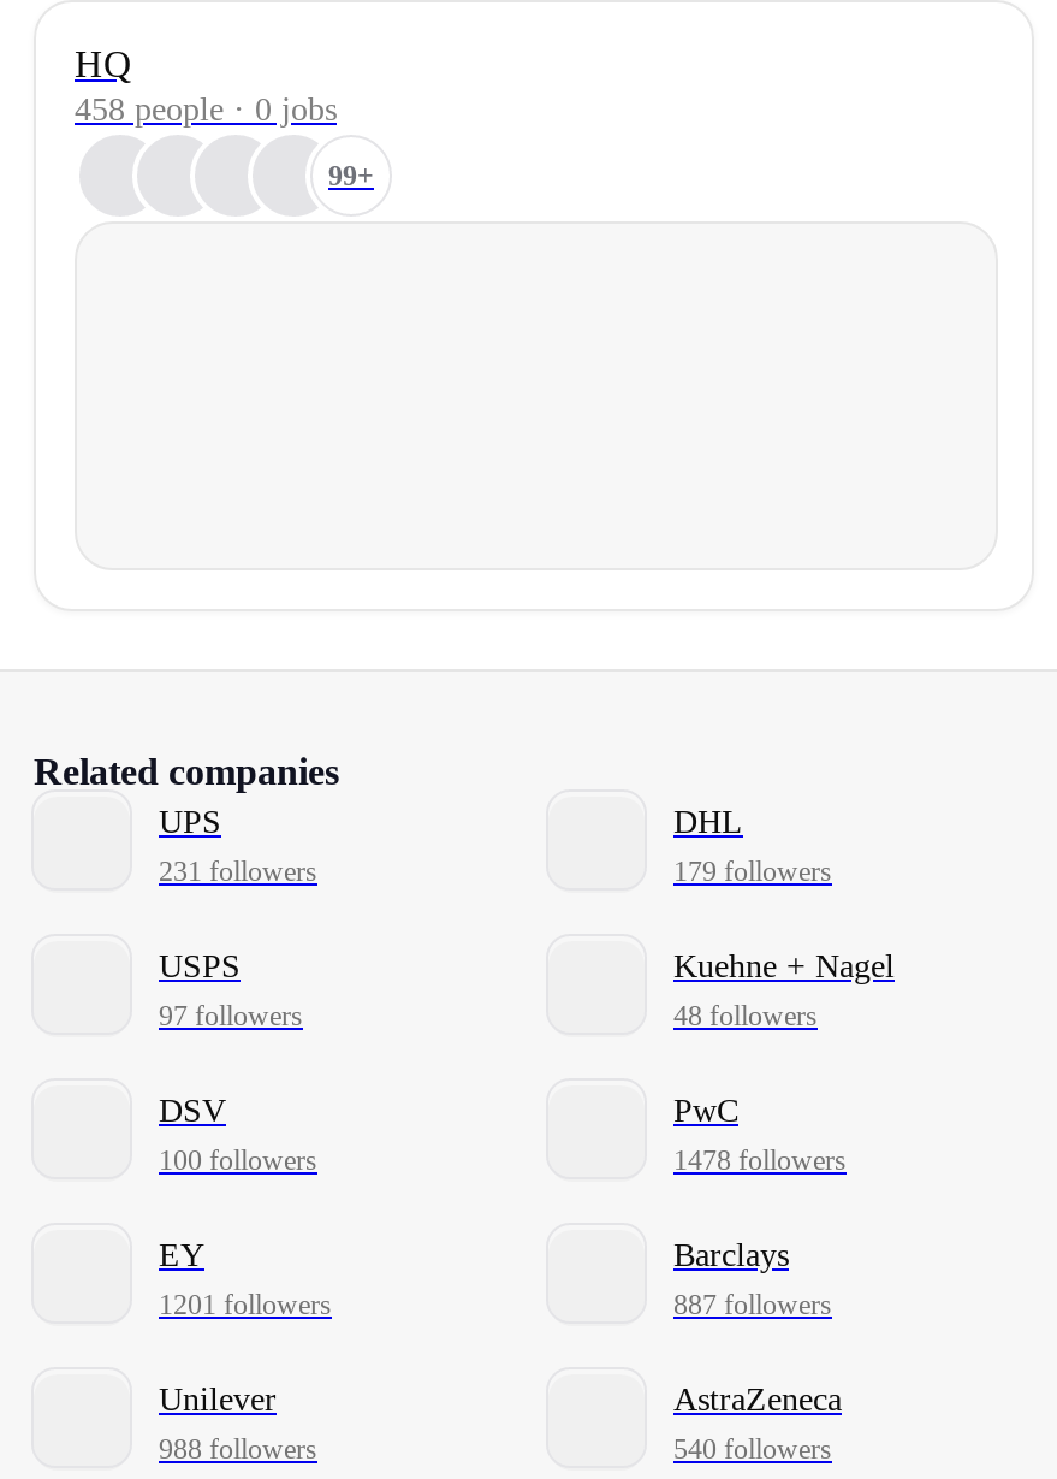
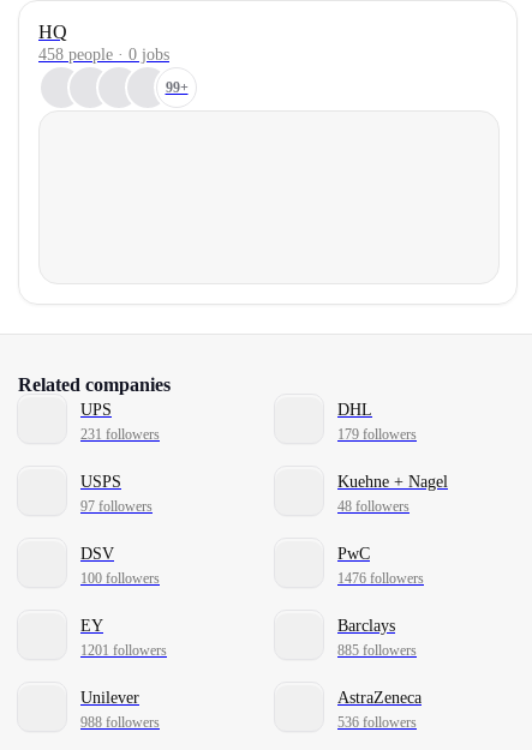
- 1478 followers
+ 1476 followers

- 887 followers
+ 885 followers

- 540 followers
+ 536 followers
